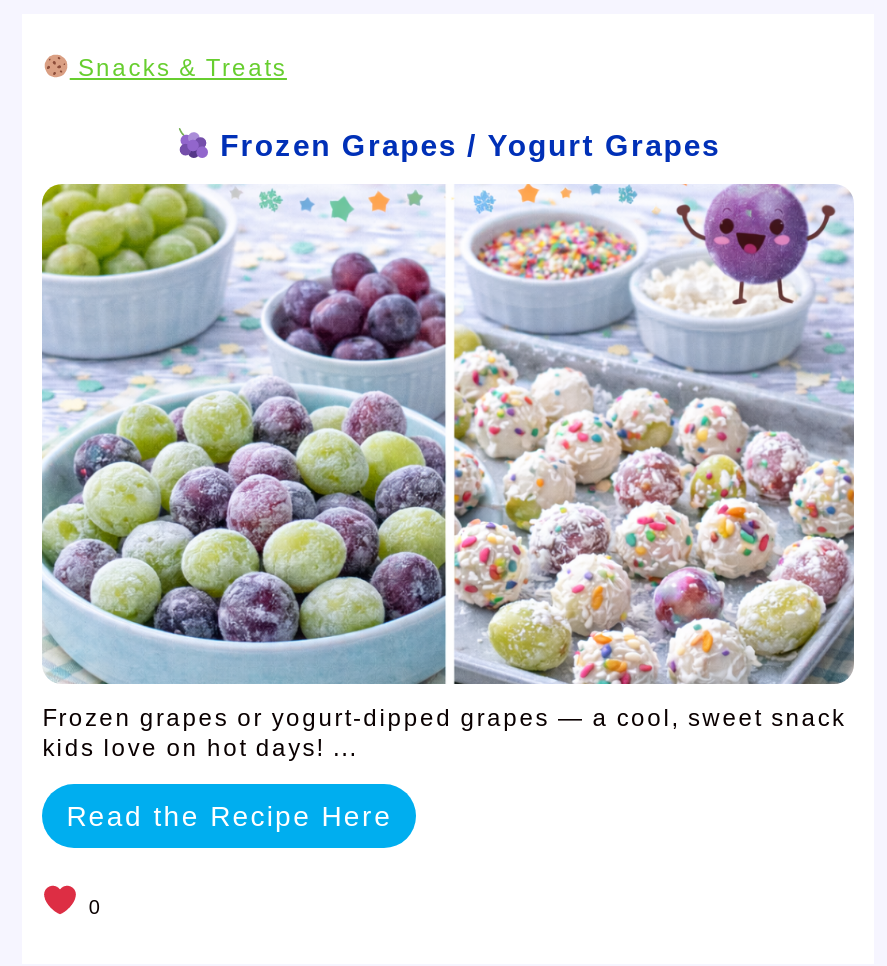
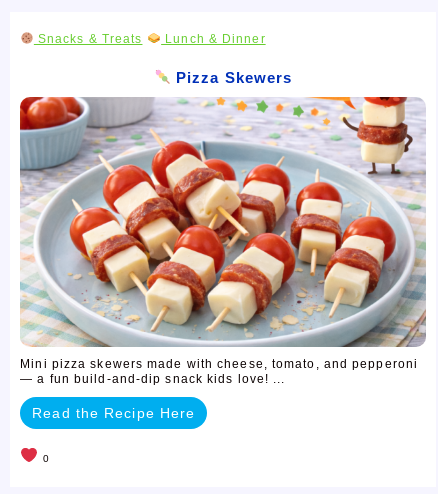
- Frozen Grapes / Yogurt Grapes
+ Lunch & Dinner
+ Pizza Skewers

- [image]
- Frozen grapes or yogurt-dipped grapes — a cool, sweet snack
- kids love on hot days! ...
+ [image]
+ Mini pizza skewers made with cheese, tomato, and pepperoni
+ — a fun build-and-dip snack kids love! ...
